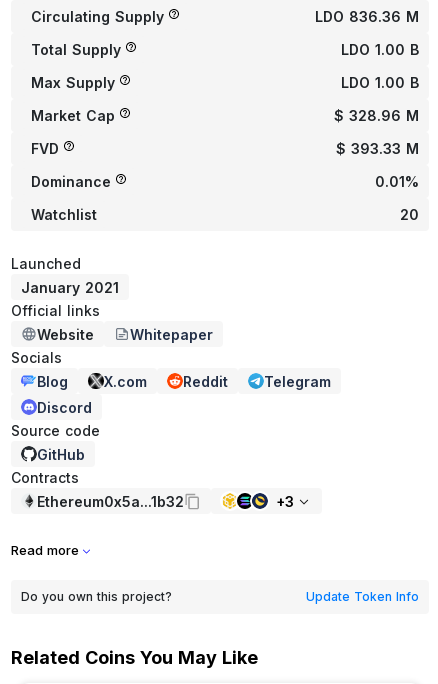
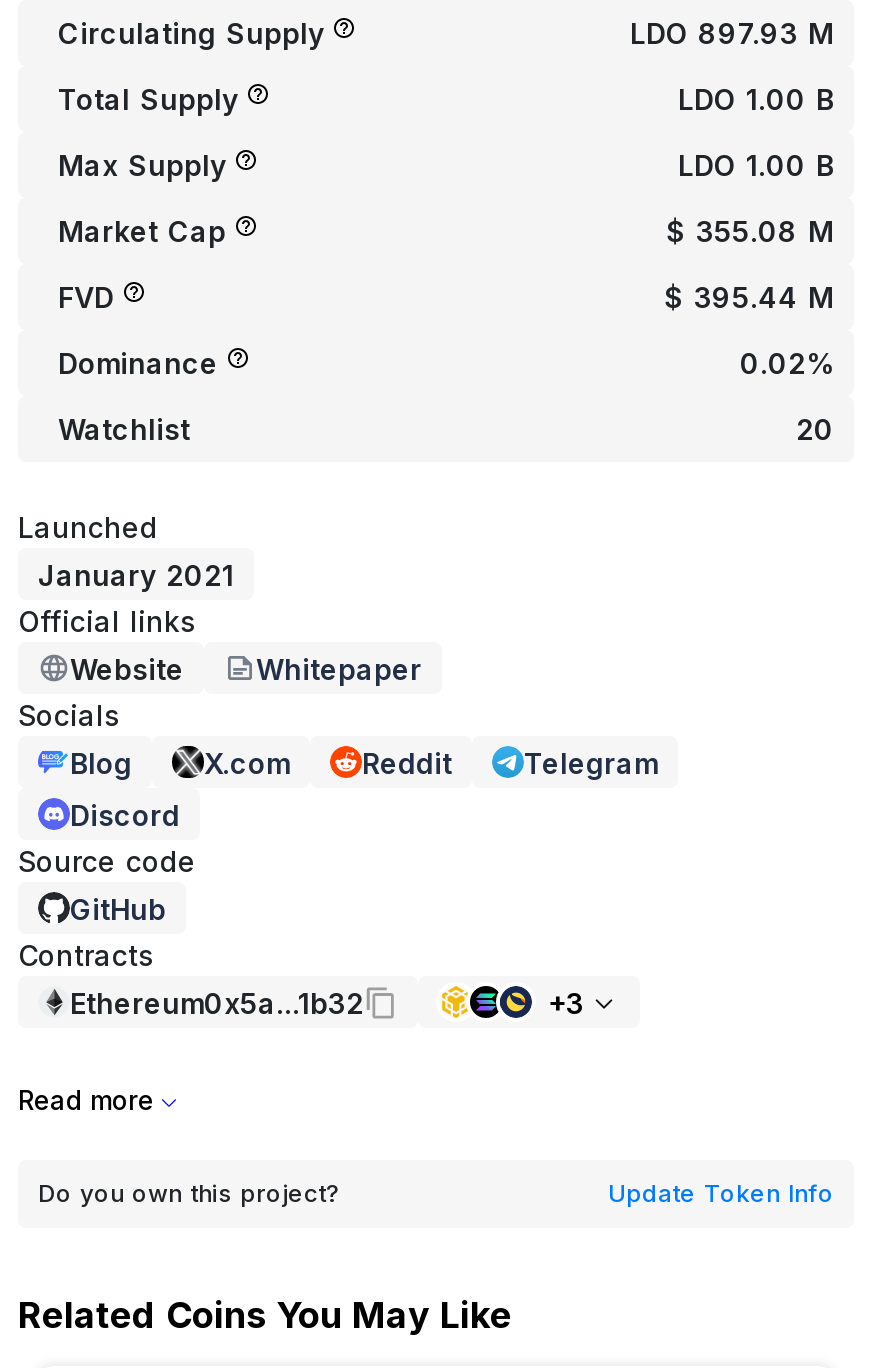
- LDO 836.36 M
+ LDO 897.93 M

- $ 328.96 M
+ $ 355.08 M

- $ 393.33 M
+ $ 395.44 M

- 0.01%
+ 0.02%
